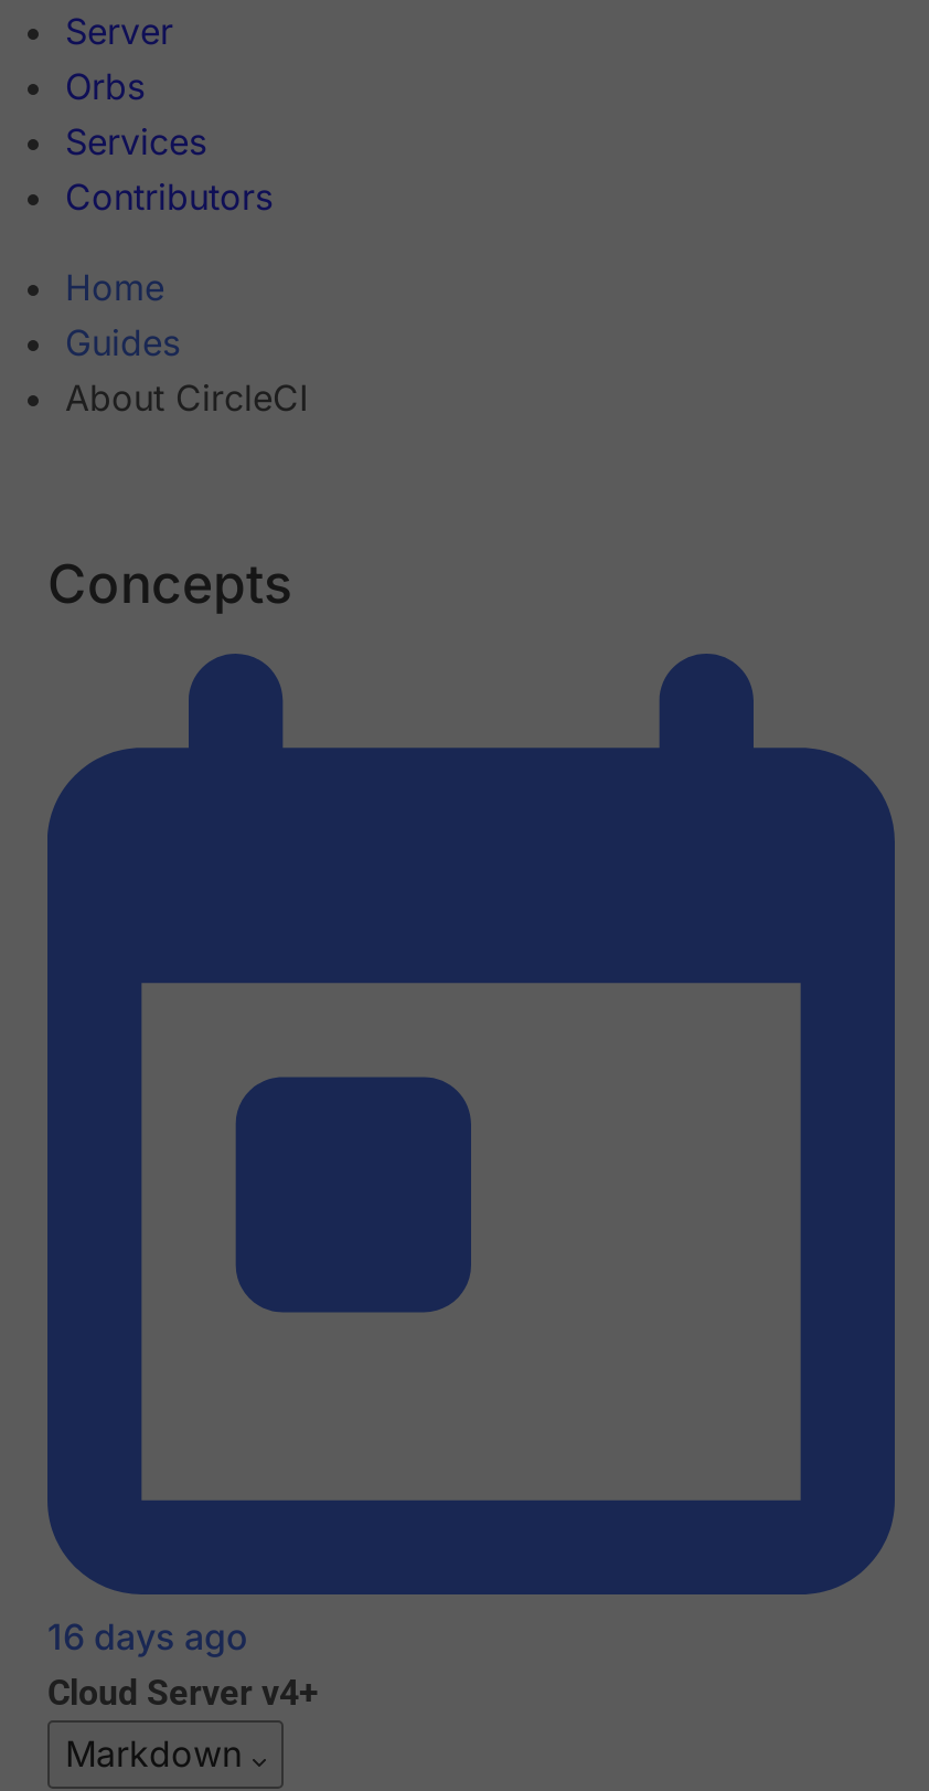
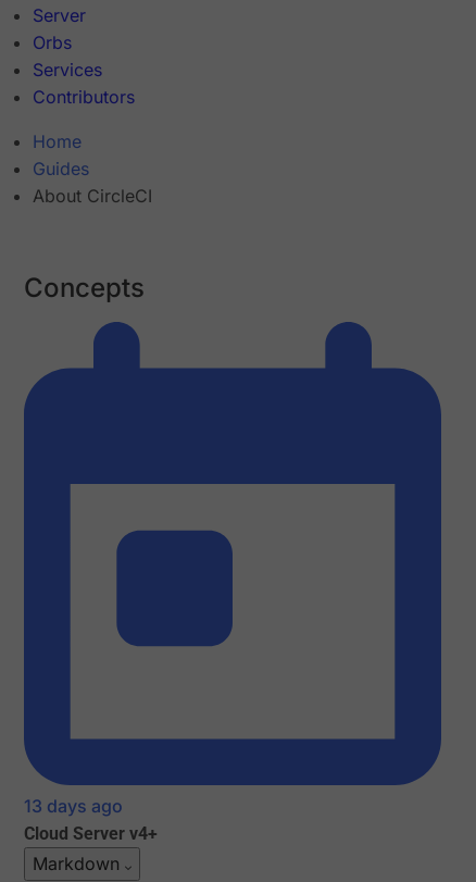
- 16 days ago
+ 13 days ago
